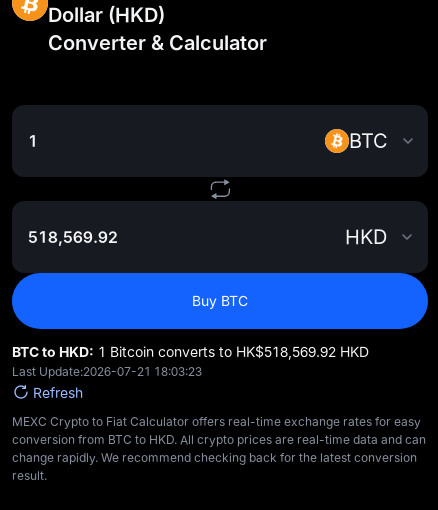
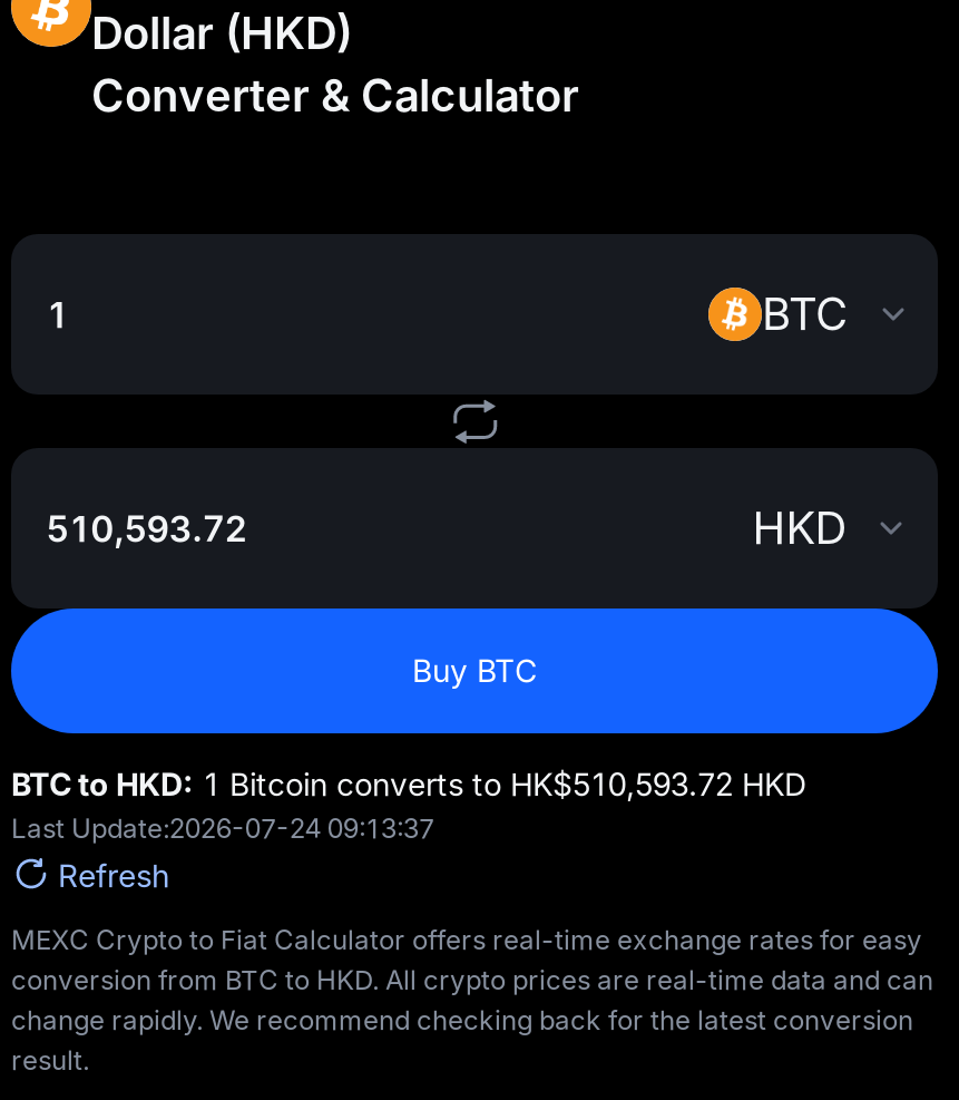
- BTC to HKD: 1 Bitcoin converts to HK$518,569.92 HKD
+ BTC to HKD: 1 Bitcoin converts to HK$510,593.72 HKD

- Last Update:2026-07-21 18:03:23
+ Last Update:2026-07-24 09:13:37
